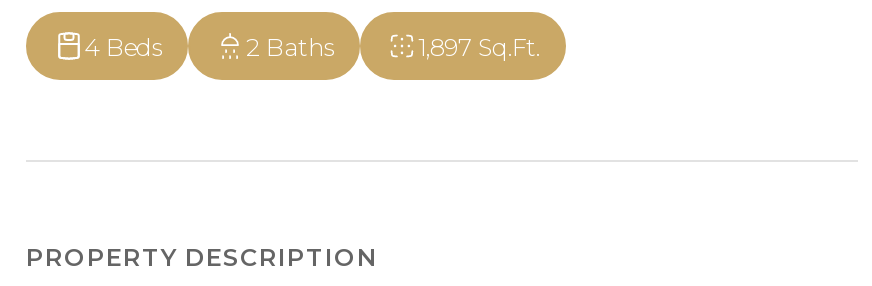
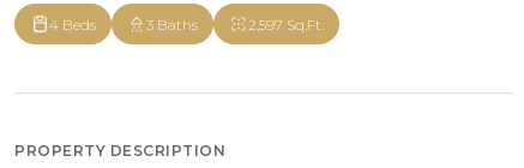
- 2 Baths
+ 3 Baths

- 1,897 Sq.Ft.
+ 2,597 Sq.Ft.
